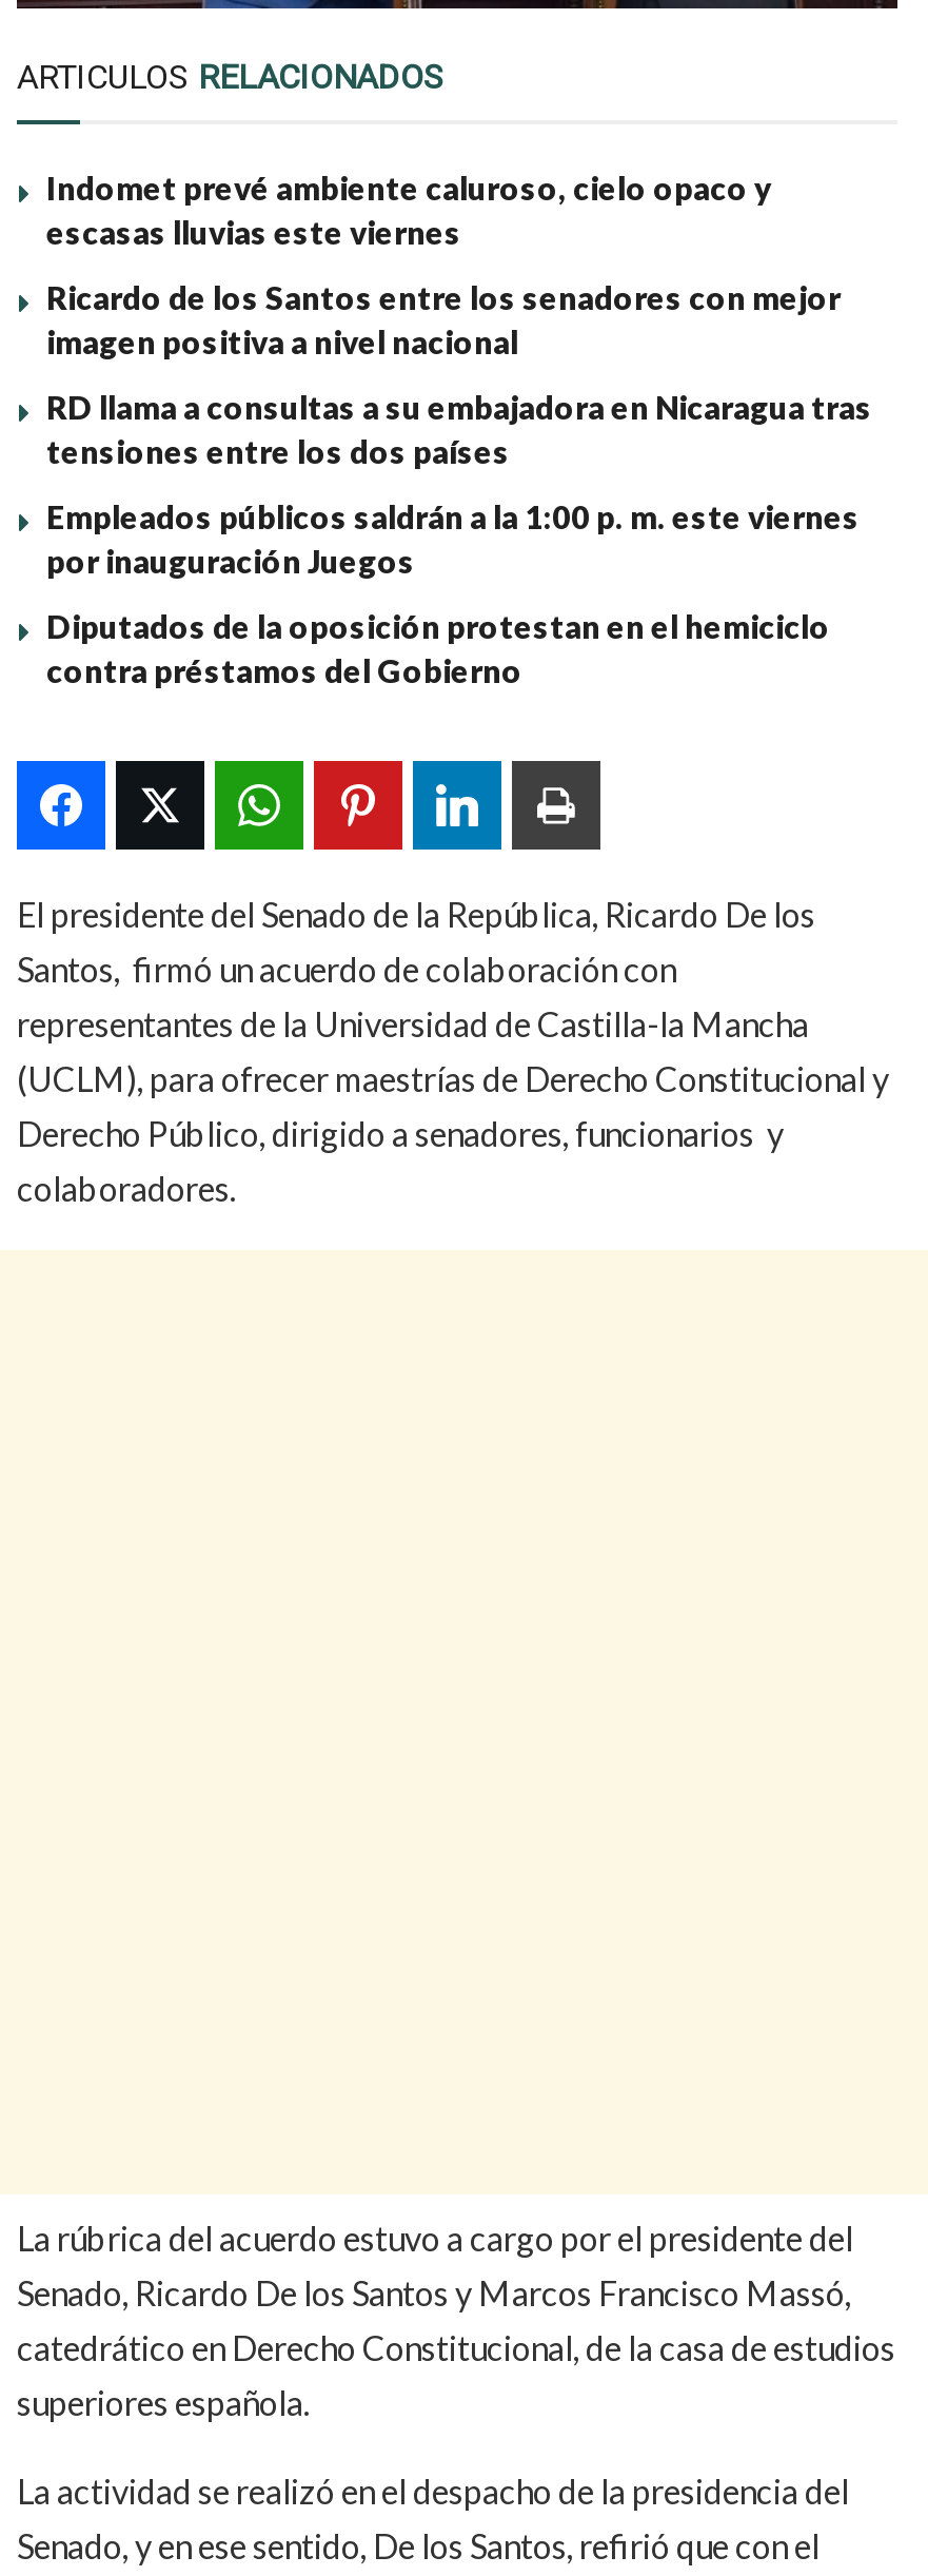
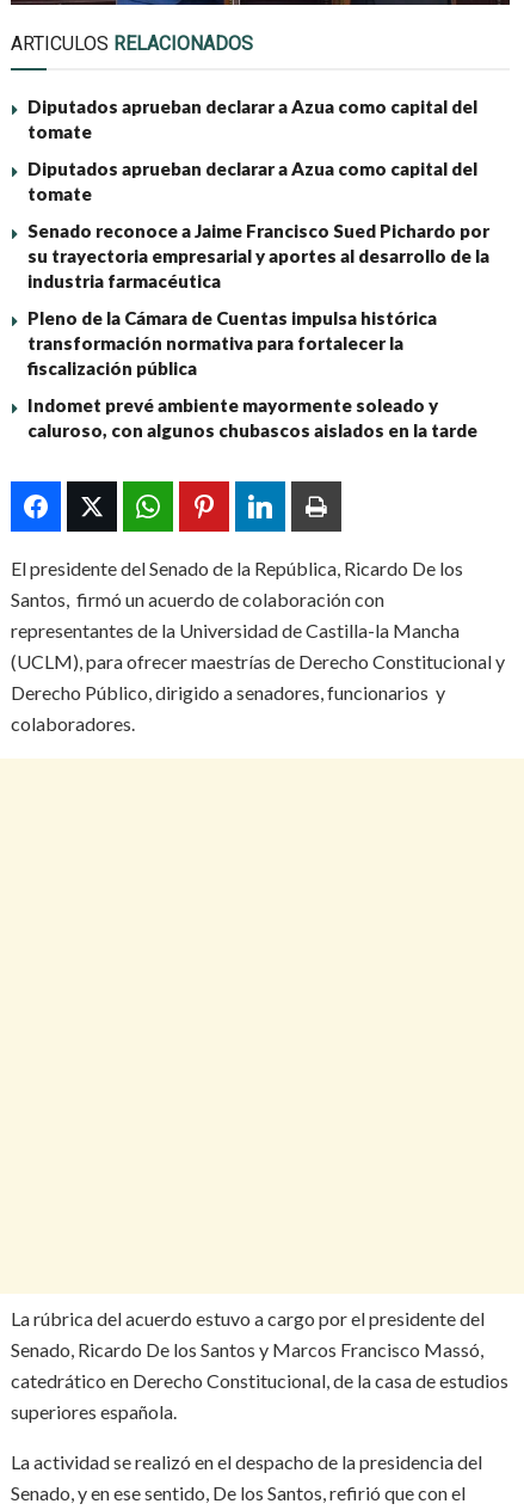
- Indomet prevé ambiente caluroso, cielo opaco y
- escasas lluvias este viernes
+ Diputados aprueban declarar a Azua como capital del
+ tomate

- Ricardo de los Santos entre los senadores con mejor
- imagen positiva a nivel nacional
+ Diputados aprueban declarar a Azua como capital del
+ tomate

- RD llama a consultas a su embajadora en Nicaragua tras
- tensiones entre los dos países
+ Senado reconoce a Jaime Francisco Sued Pichardo por
+ su trayectoria empresarial y aportes al desarrollo de la
+ industria farmacéutica

- Empleados públicos saldrán a la 1:00 p. m. este viernes
- por inauguración Juegos
+ Pleno de la Cámara de Cuentas impulsa histórica
+ transformación normativa para fortalecer la
+ fiscalización pública

- Diputados de la oposición protestan en el hemiciclo
- contra préstamos del Gobierno
+ Indomet prevé ambiente mayormente soleado y
+ caluroso, con algunos chubascos aislados en la tarde
